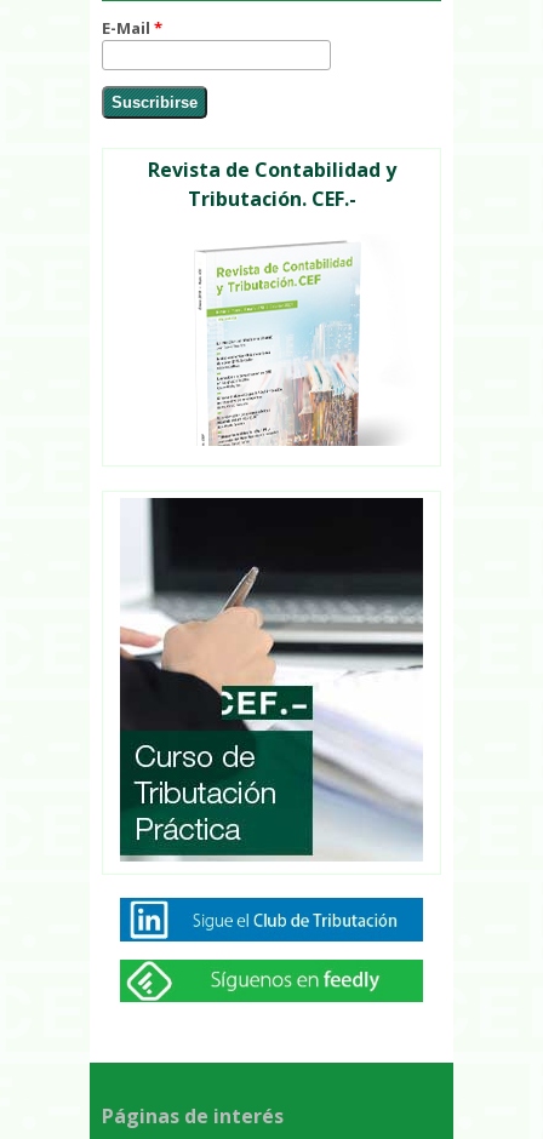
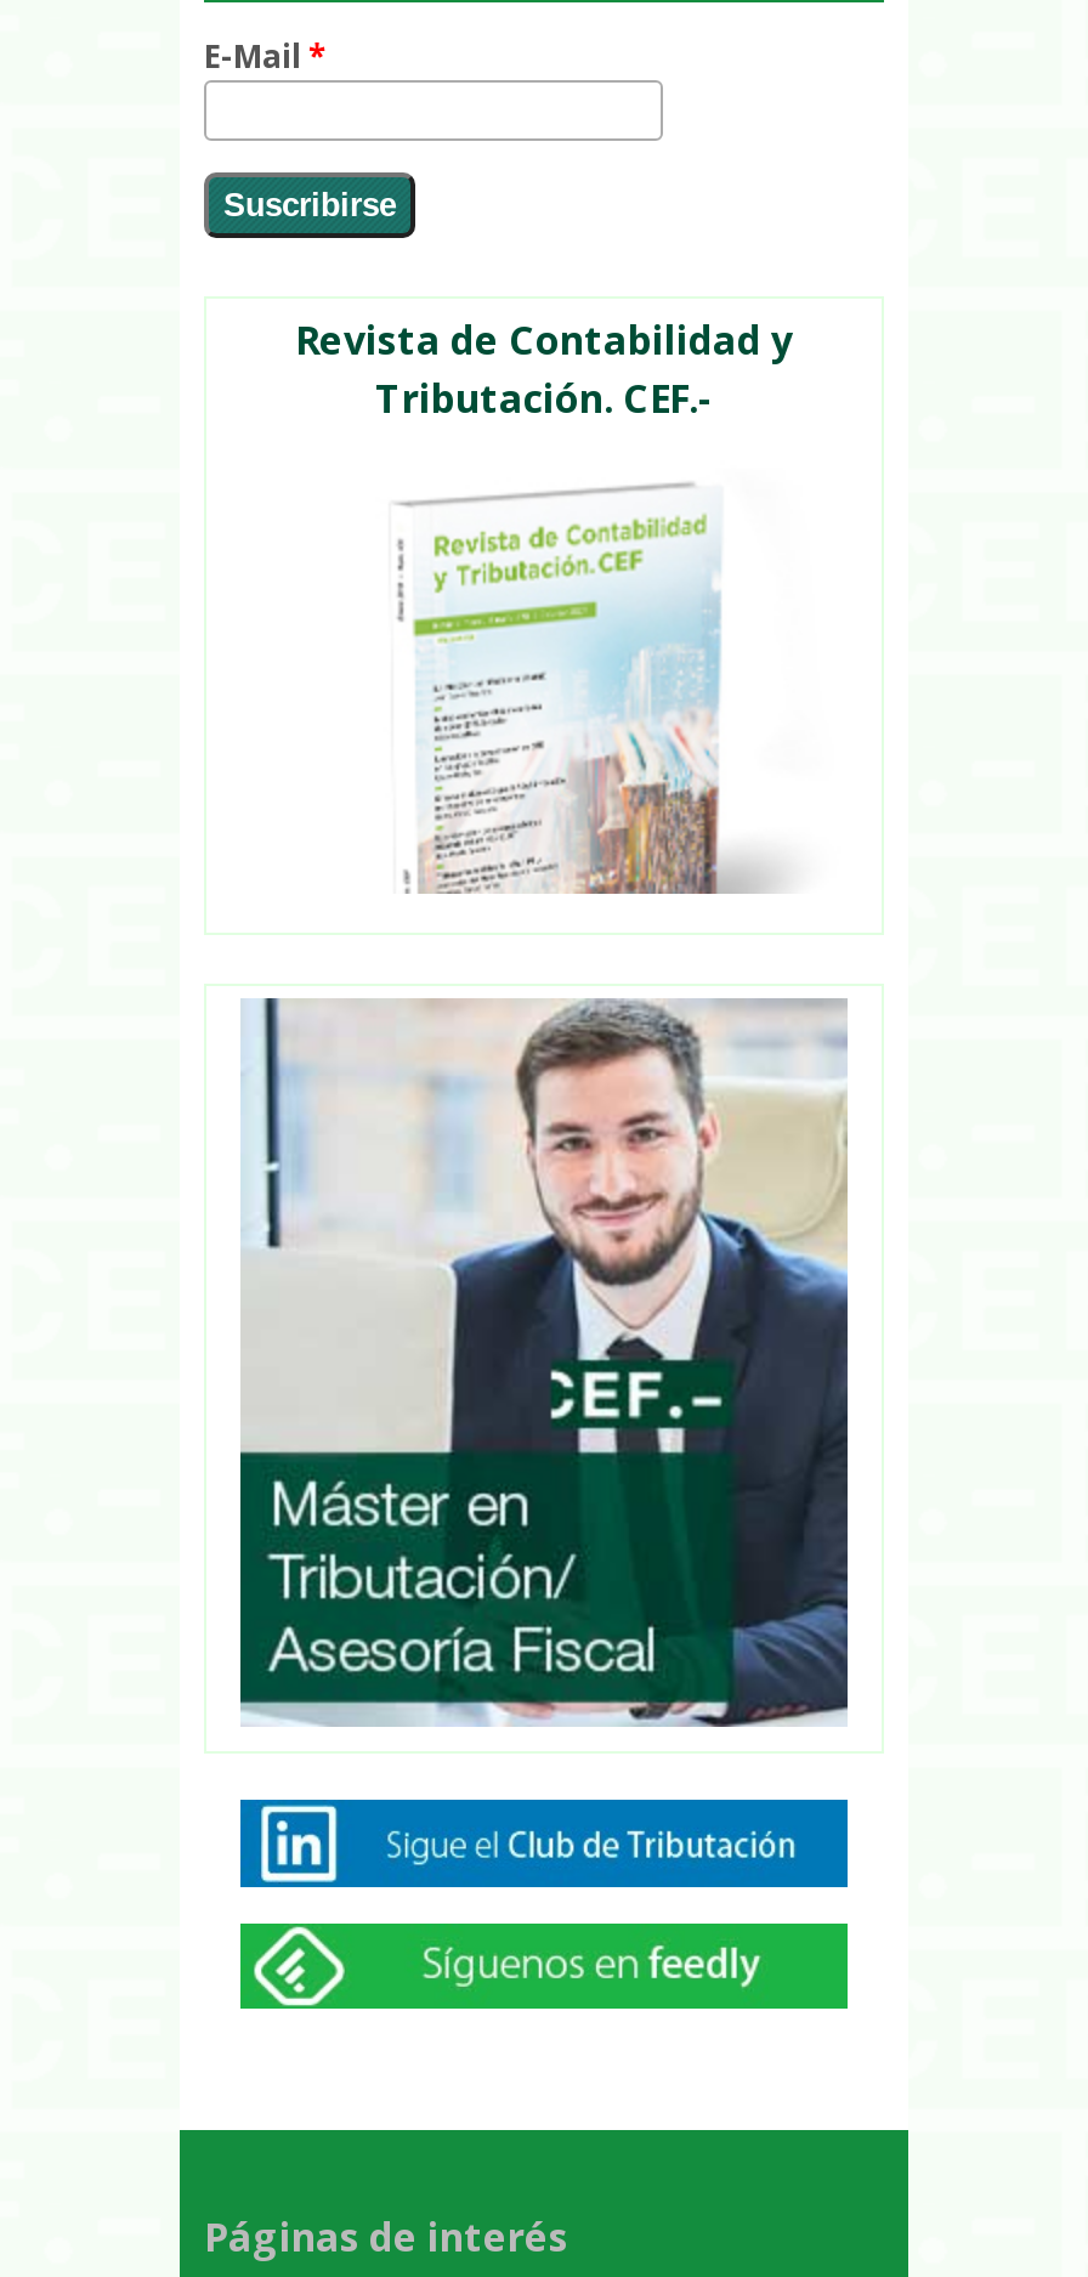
- [image]
+ [image]
